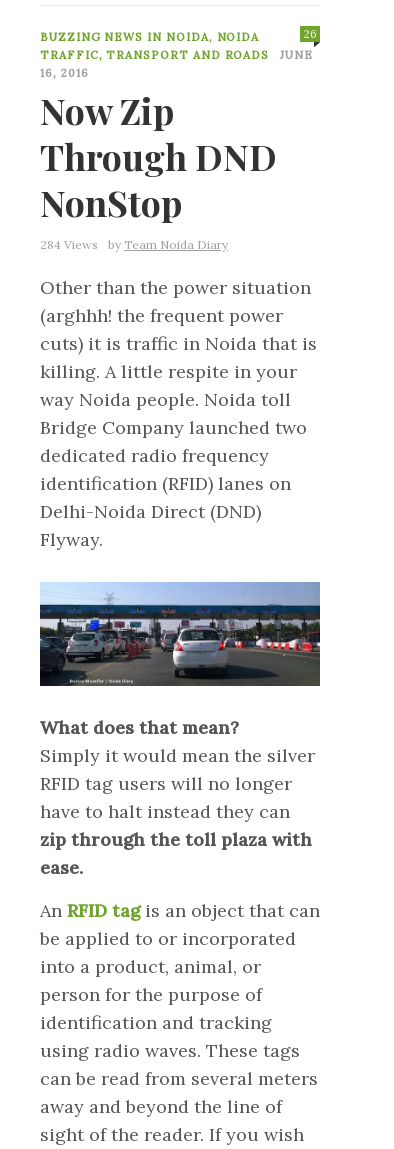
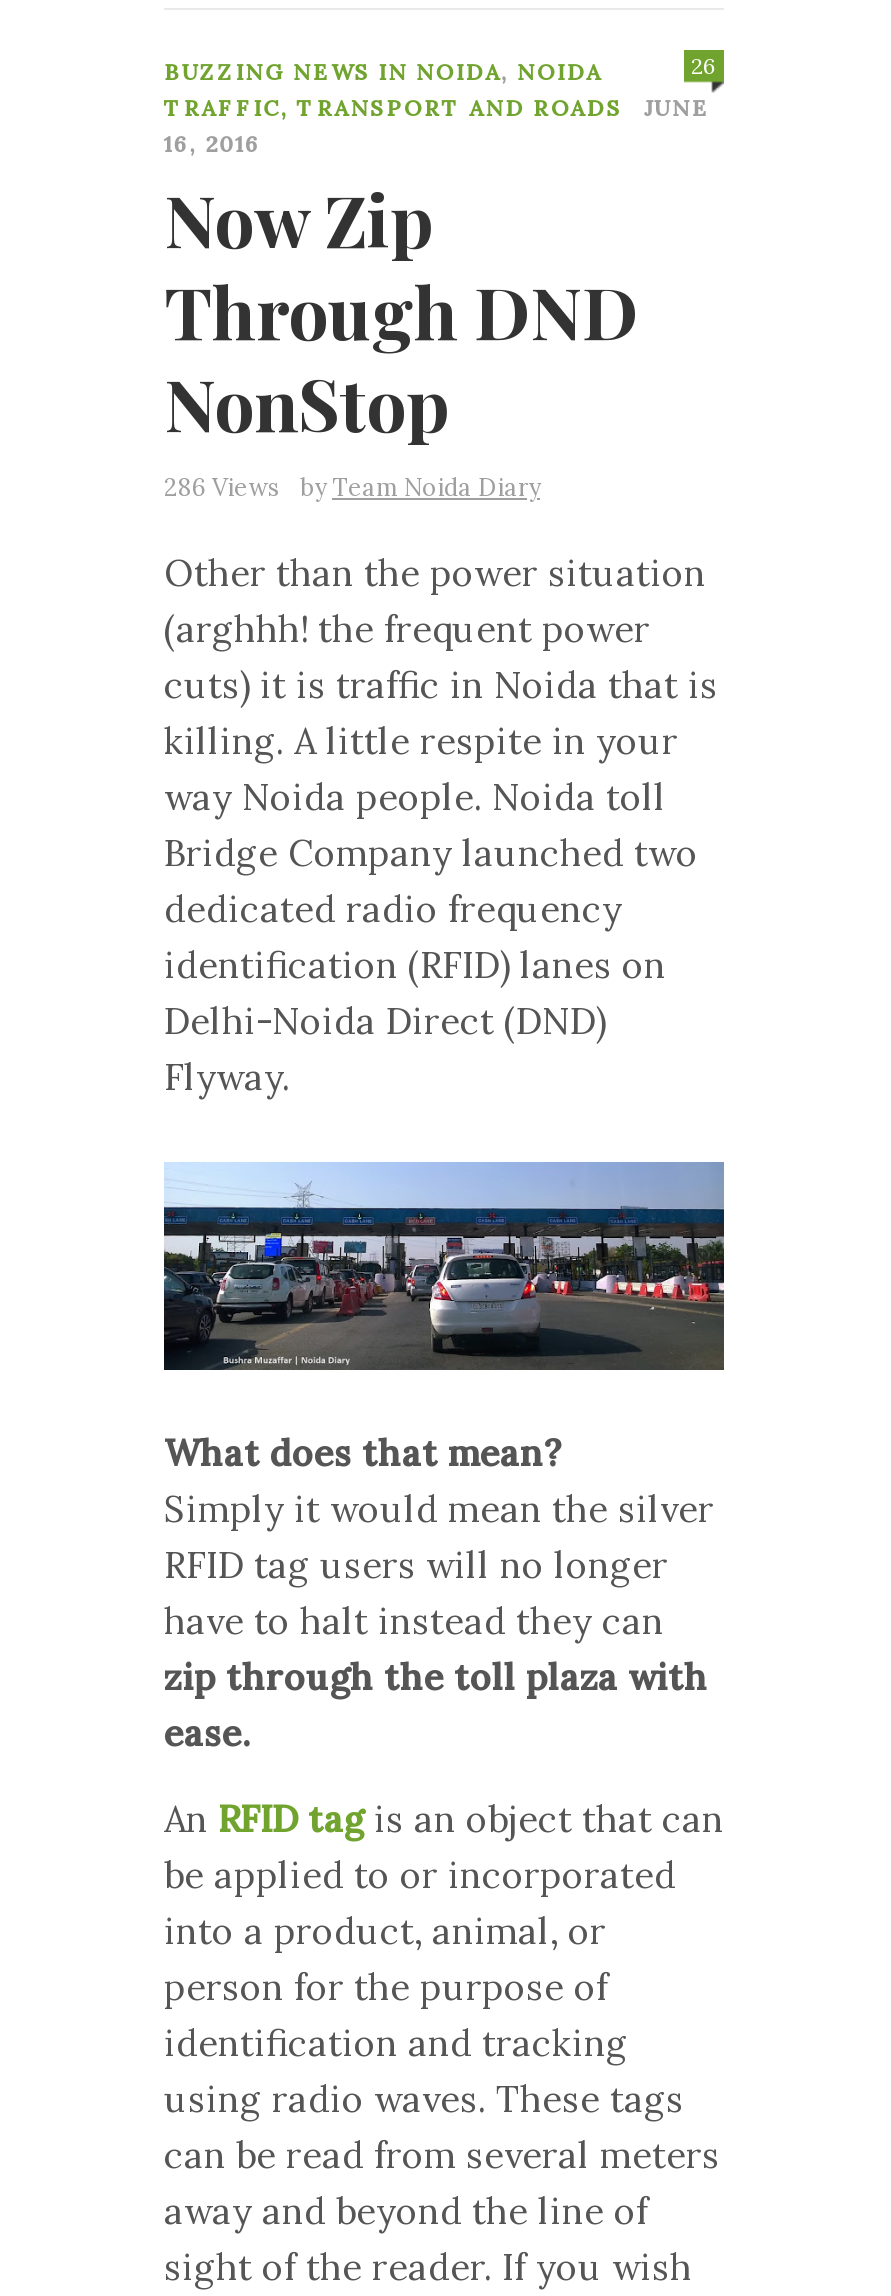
- 284 Views by Team Noida Diary
+ 286 Views by Team Noida Diary
